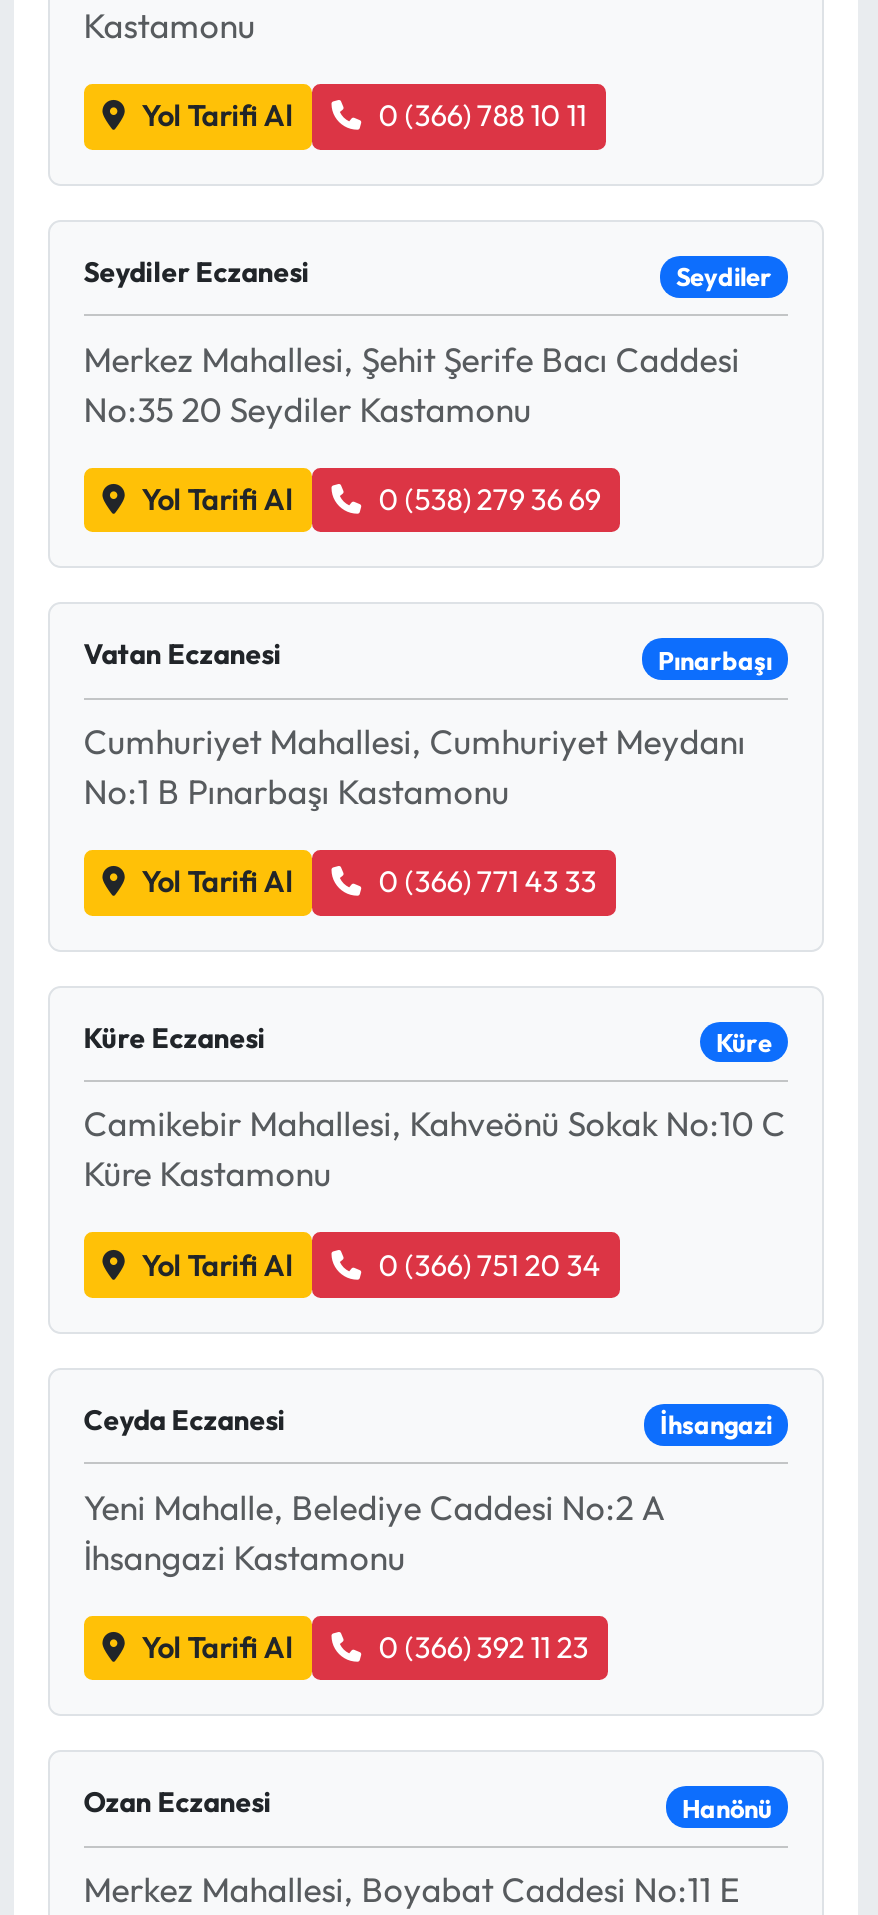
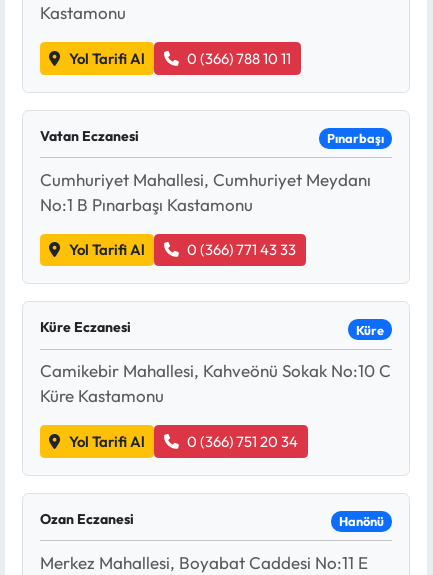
- Seydiler Eczanesi
- Seydiler
- Merkez Mahallesi, Şehit Şerife Bacı Caddesi
- No:35 20 Seydiler Kastamonu
- Yol Tarifi Al
- 0 (538) 279 36 69

- Ceyda Eczanesi
- İhsangazi
- Yeni Mahalle, Belediye Caddesi No:2 A
- İhsangazi Kastamonu
- Yol Tarifi Al
- 0 (366) 392 11 23
